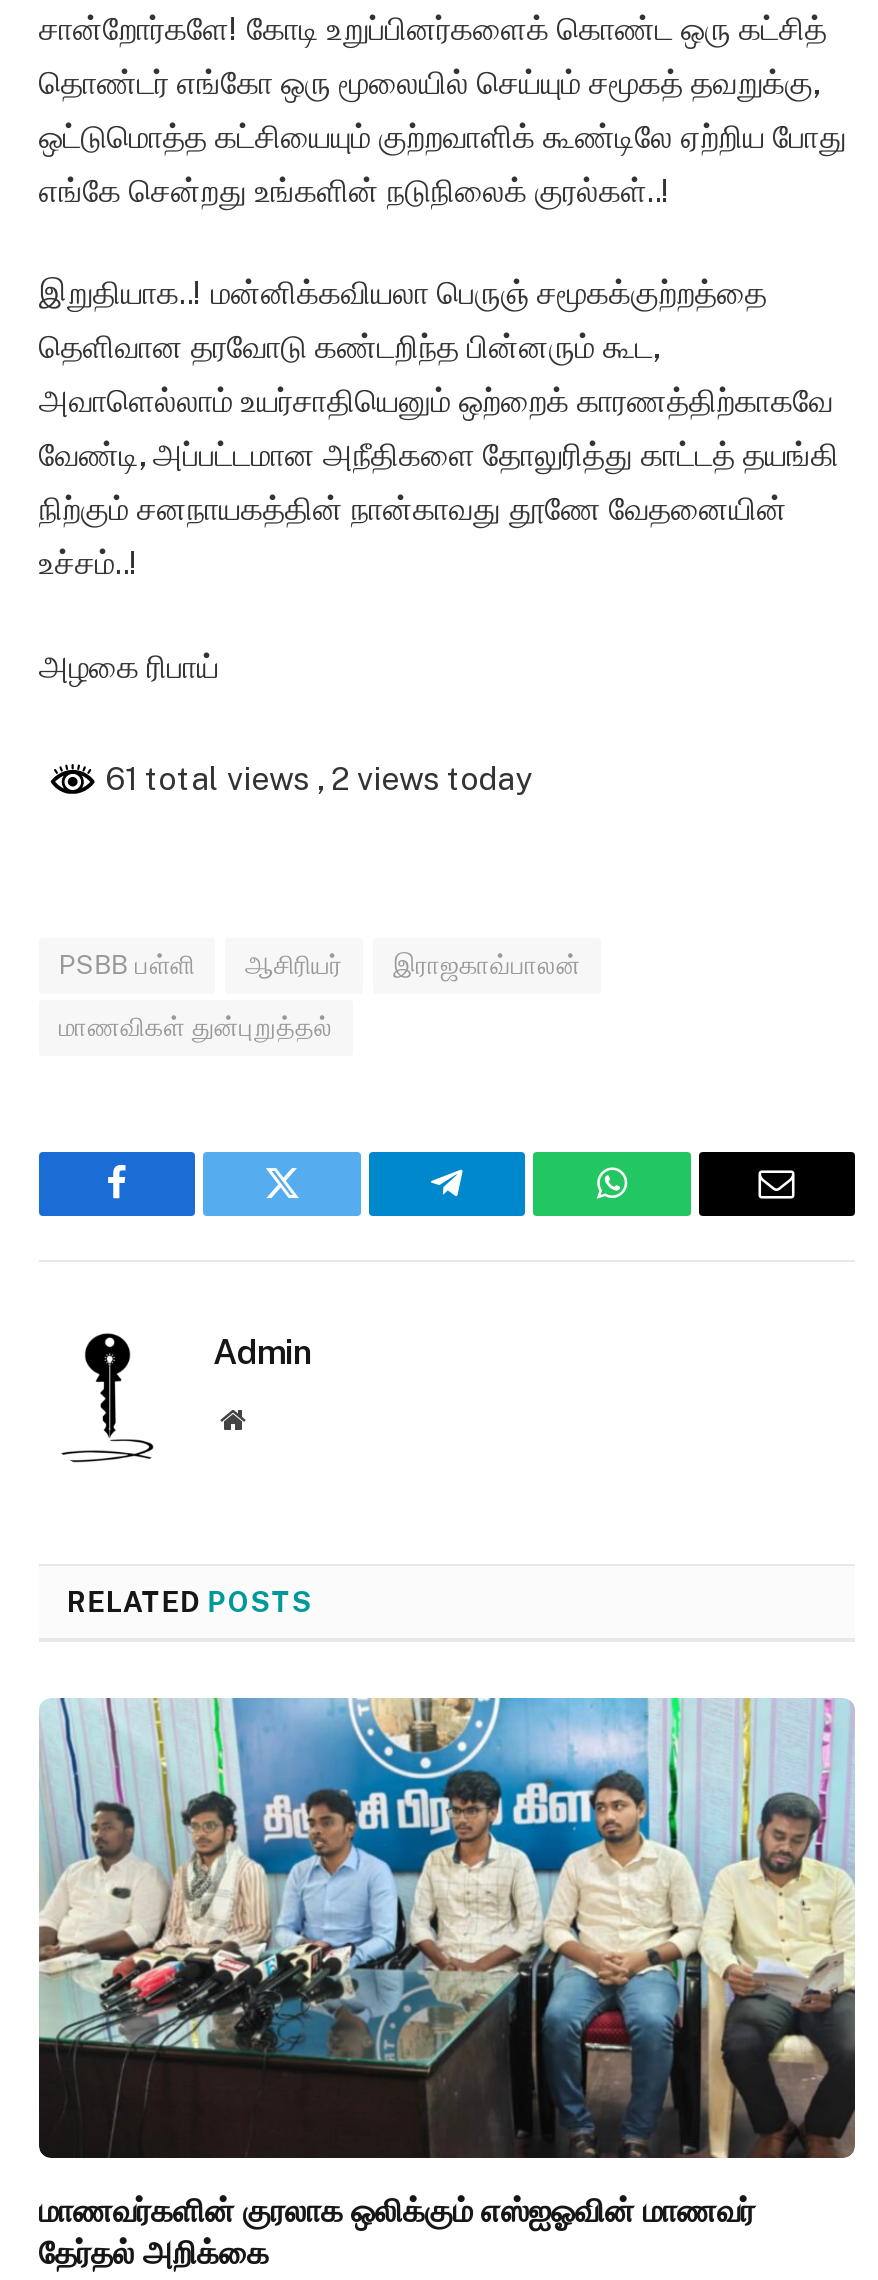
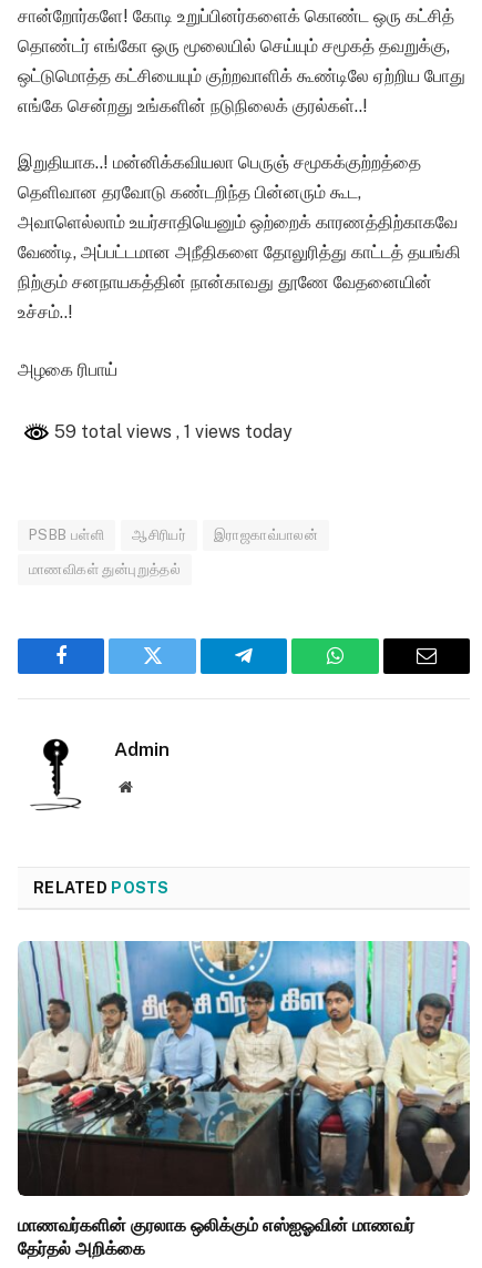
- 61 total views, 2 views today
+ 59 total views, 1 views today
